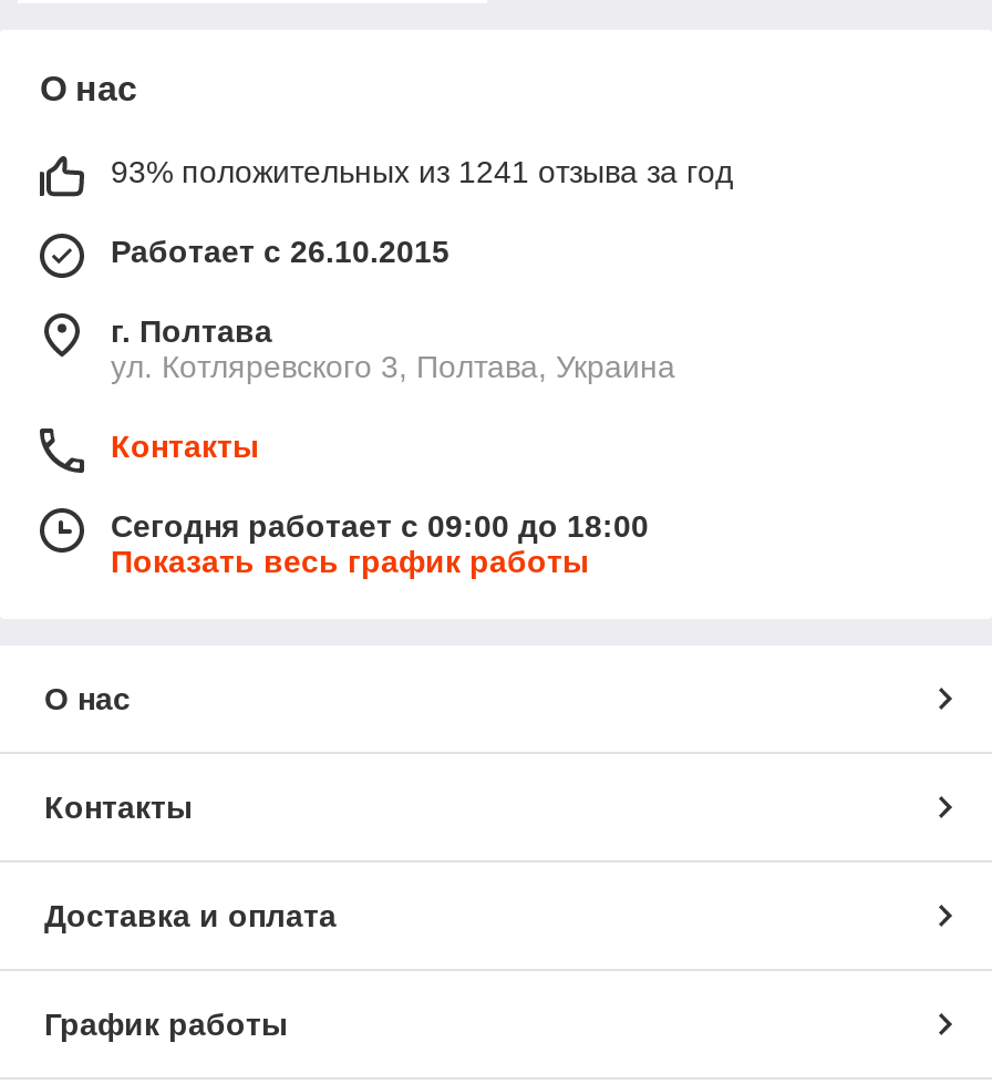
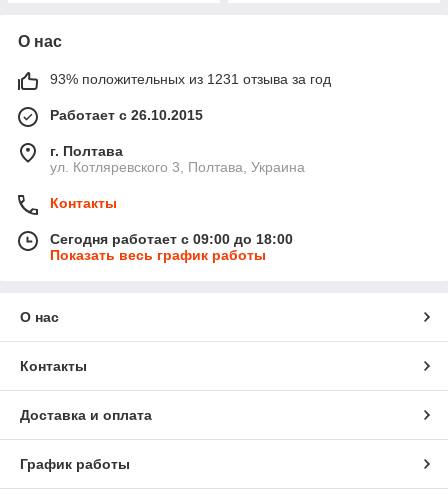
- 93% положительных из 1241 отзыва за год
+ 93% положительных из 1231 отзыва за год
